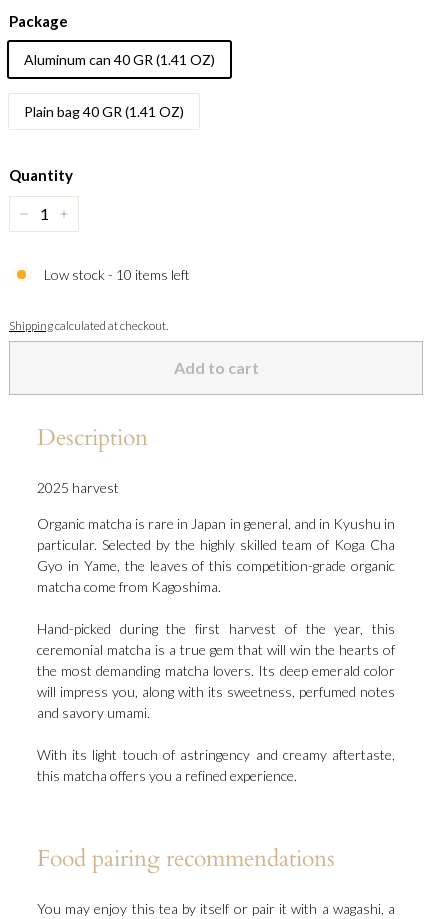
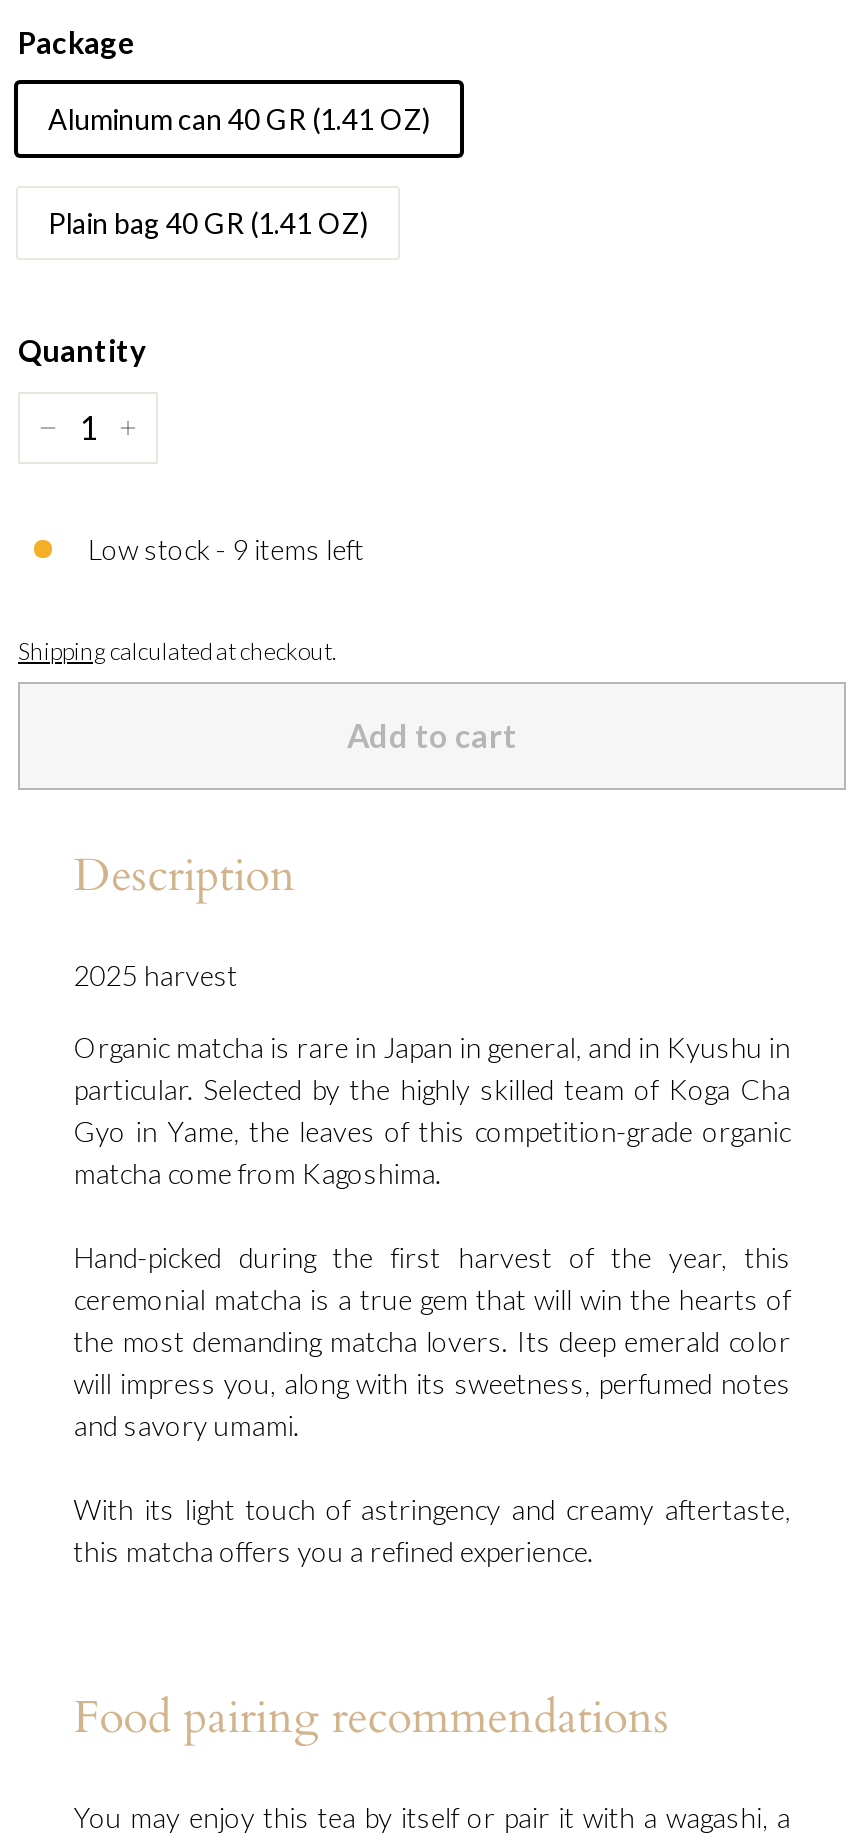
- Low stock - 10 items left
+ Low stock - 9 items left
